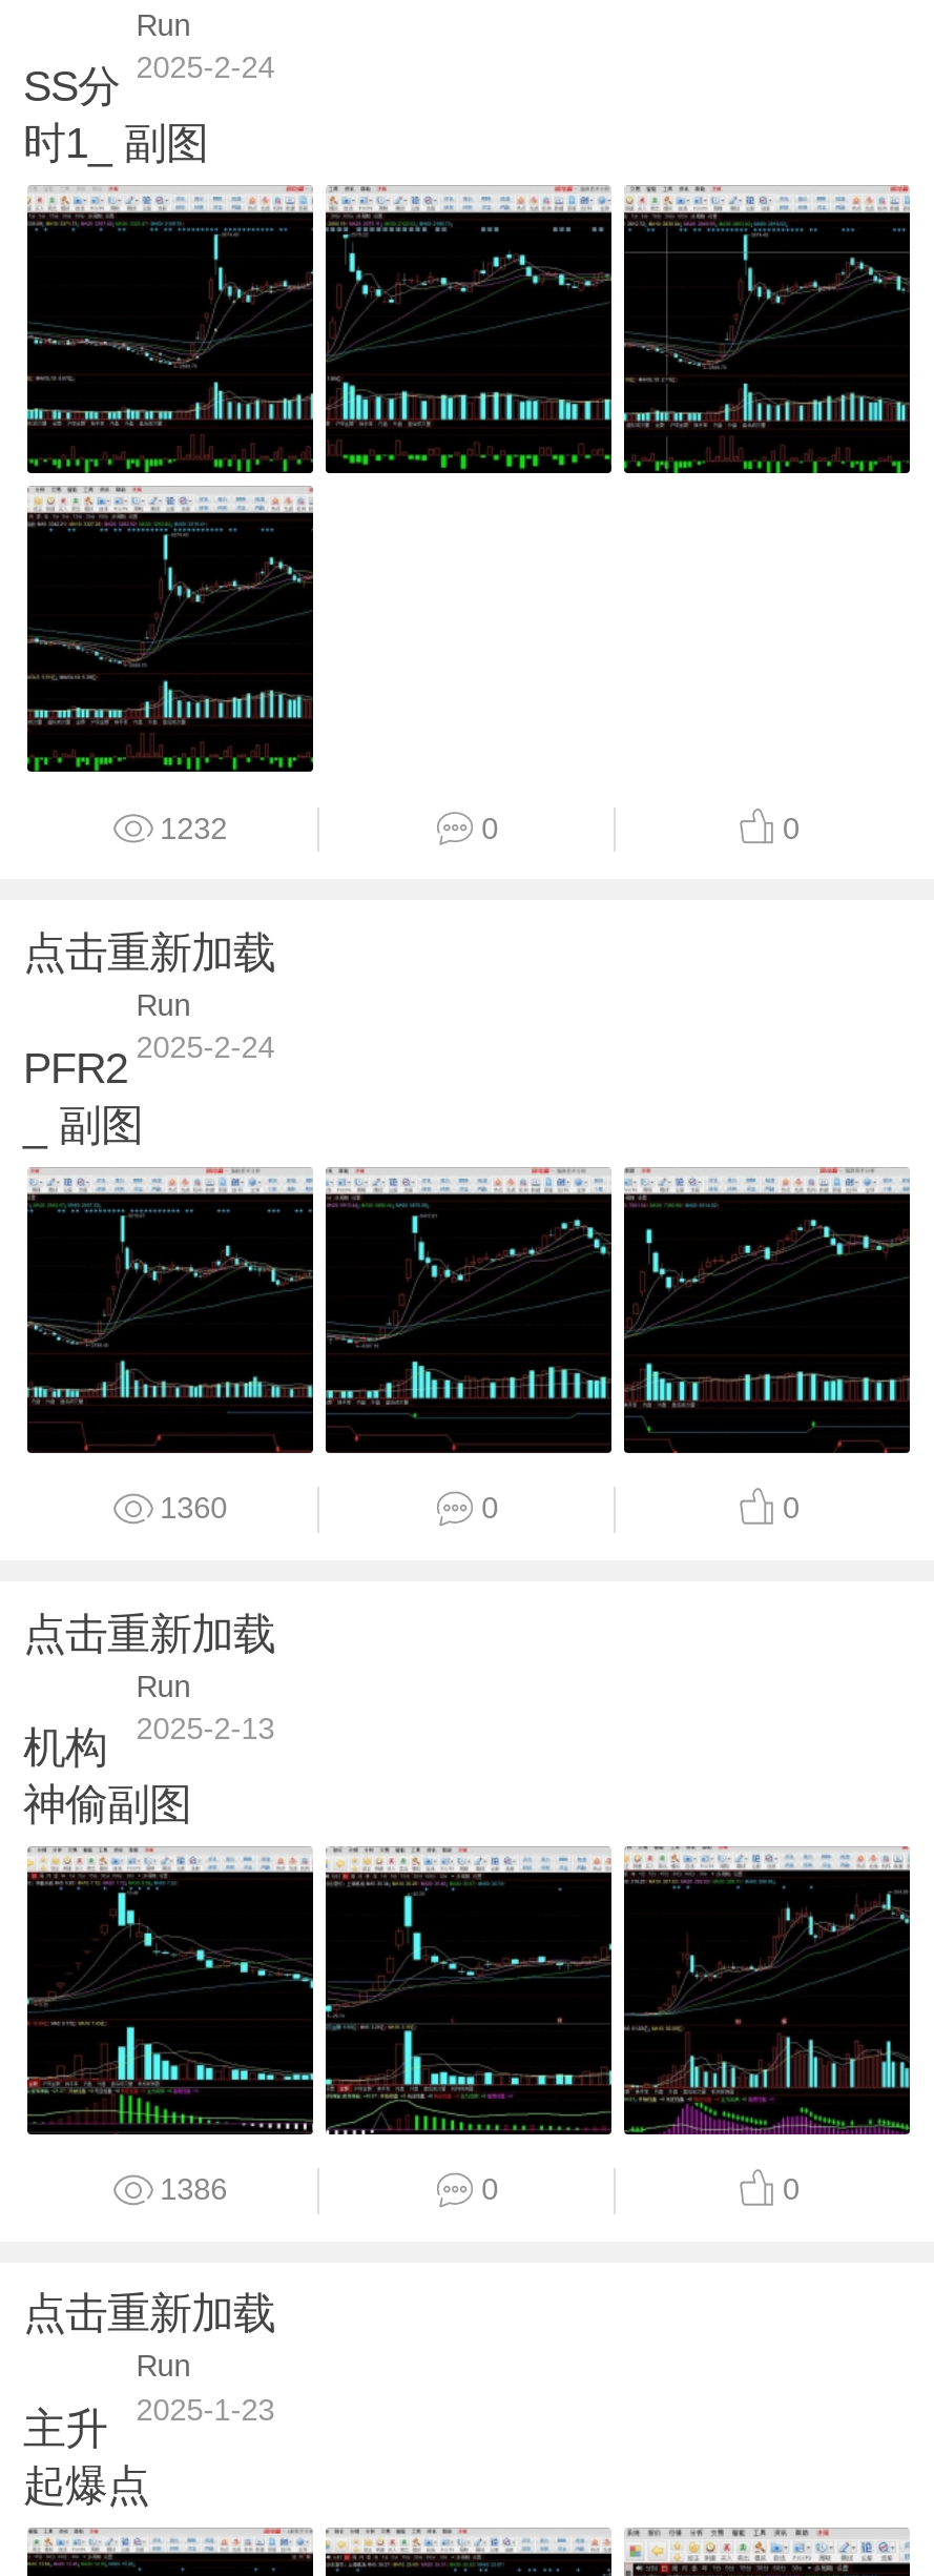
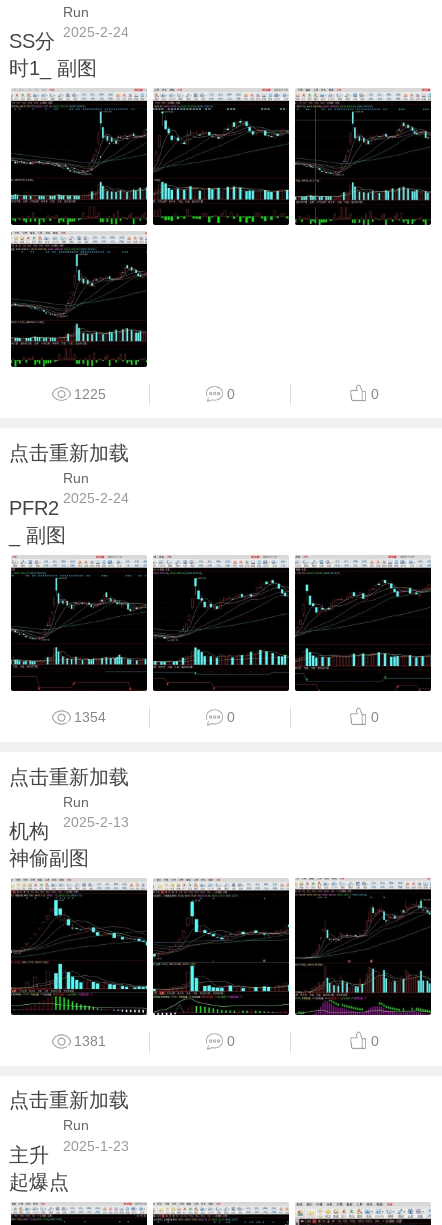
- 1232
+ 1225

- 1360
+ 1354

- 1386
+ 1381
